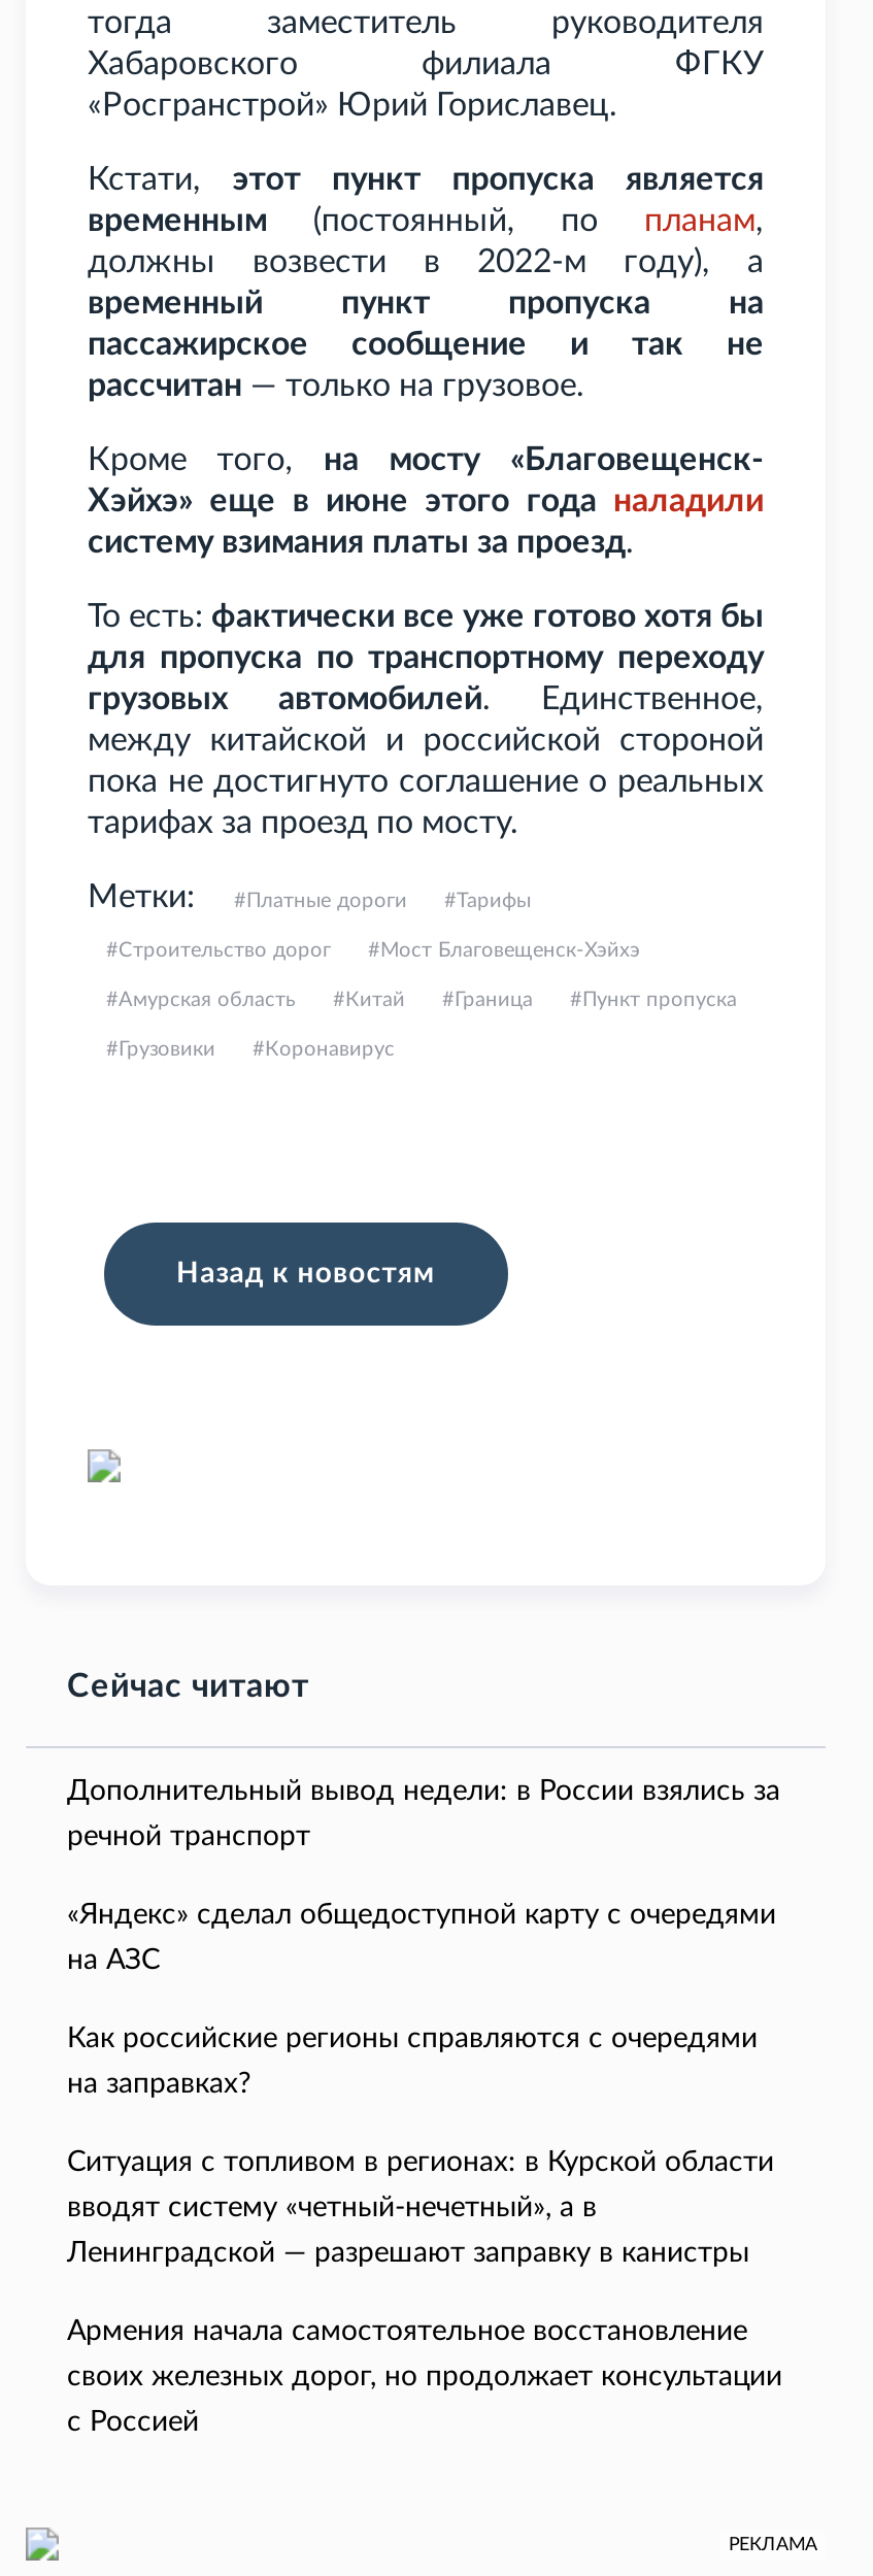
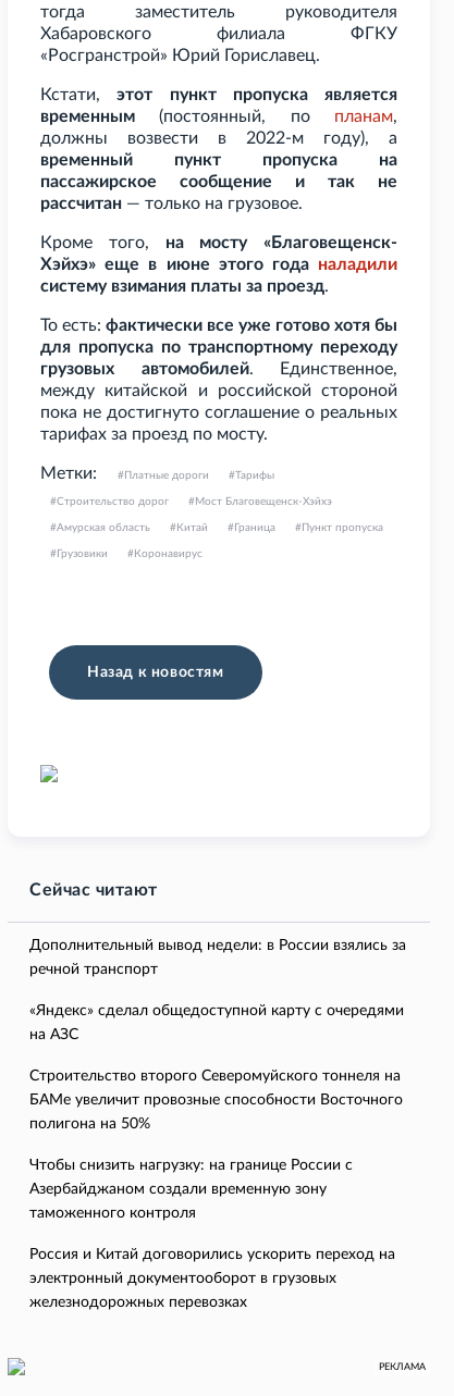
- Как российские регионы справляются с очередями
- на заправках?
- Ситуация с топливом в регионах: в Курской области
- вводят систему «четный-нечетный», а в
- Ленинградской — разрешают заправку в канистры
- Армения начала самостоятельное восстановление
- своих железных дорог, но продолжает консультации
- с Россией
+ Строительство второго Северомуйского тоннеля на
+ БАМе увеличит провозные способности Восточного
+ полигона на 50%
+ Чтобы снизить нагрузку: на границе России с
+ Азербайджаном создали временную зону
+ таможенного контроля
+ Россия и Китай договорились ускорить переход на
+ электронный документооборот в грузовых
+ железнодорожных перевозках
